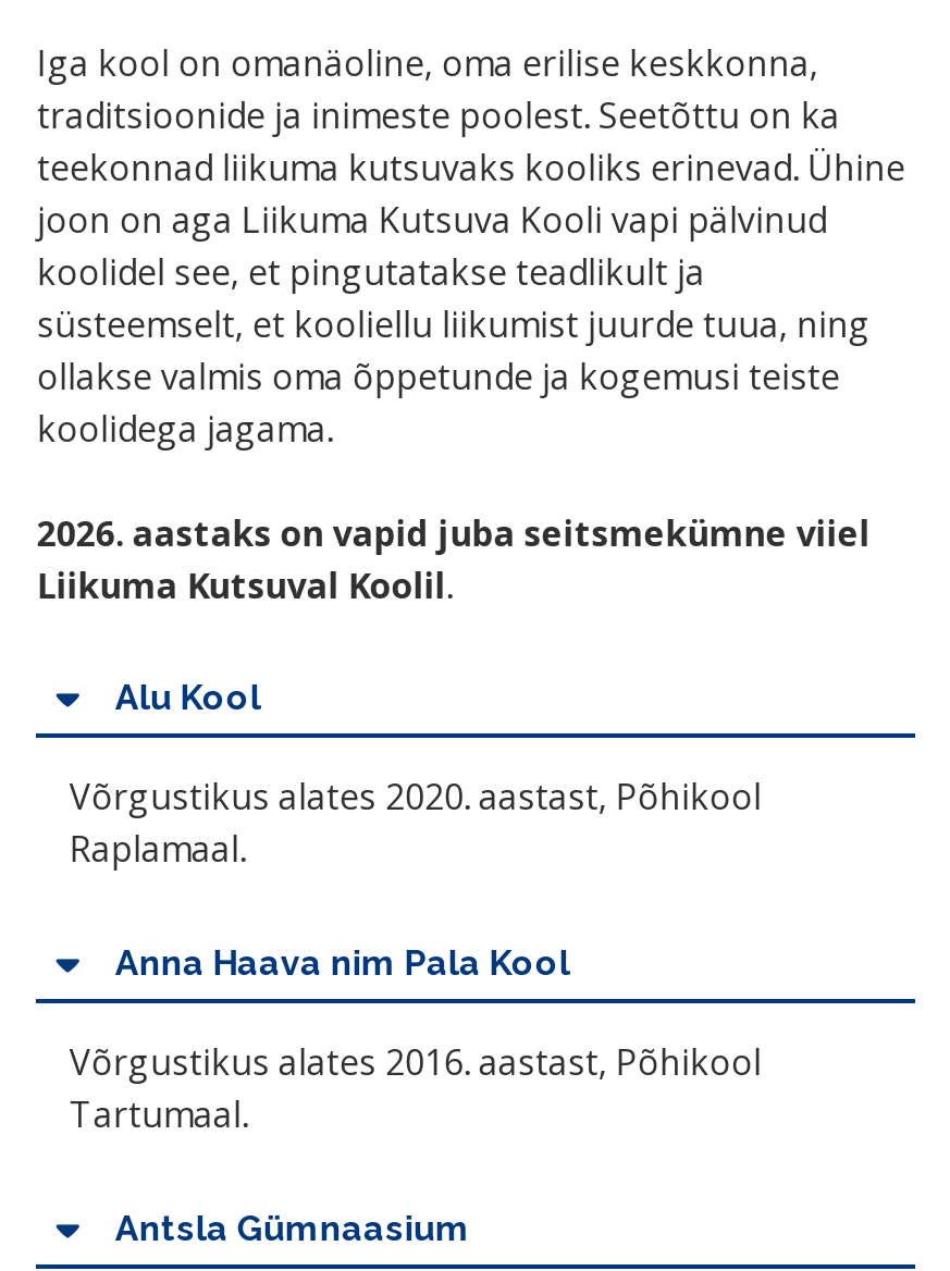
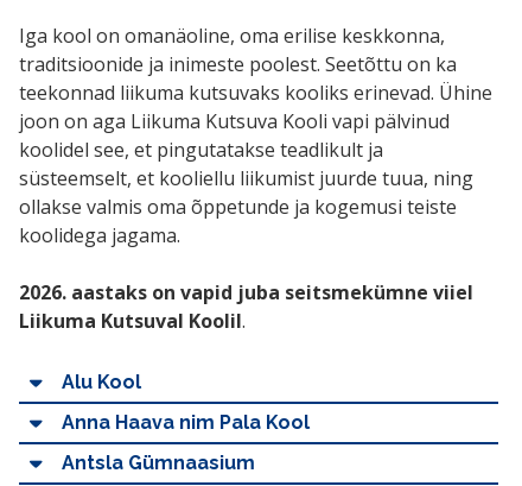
- Võrgustikus alates 2020. aastast, Põhikool
- Raplamaal.

- Võrgustikus alates 2016. aastast, Põhikool
- Tartumaal.
